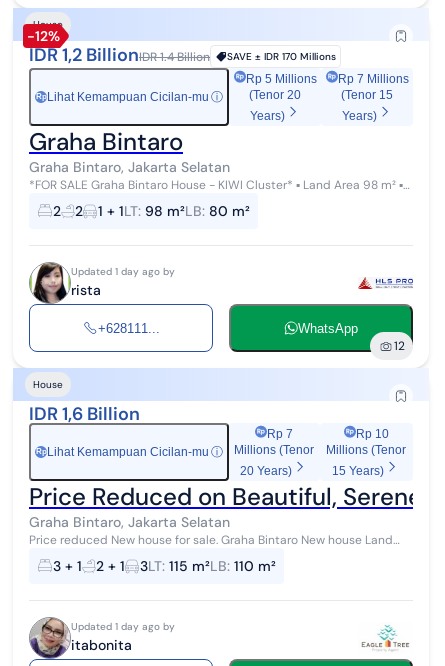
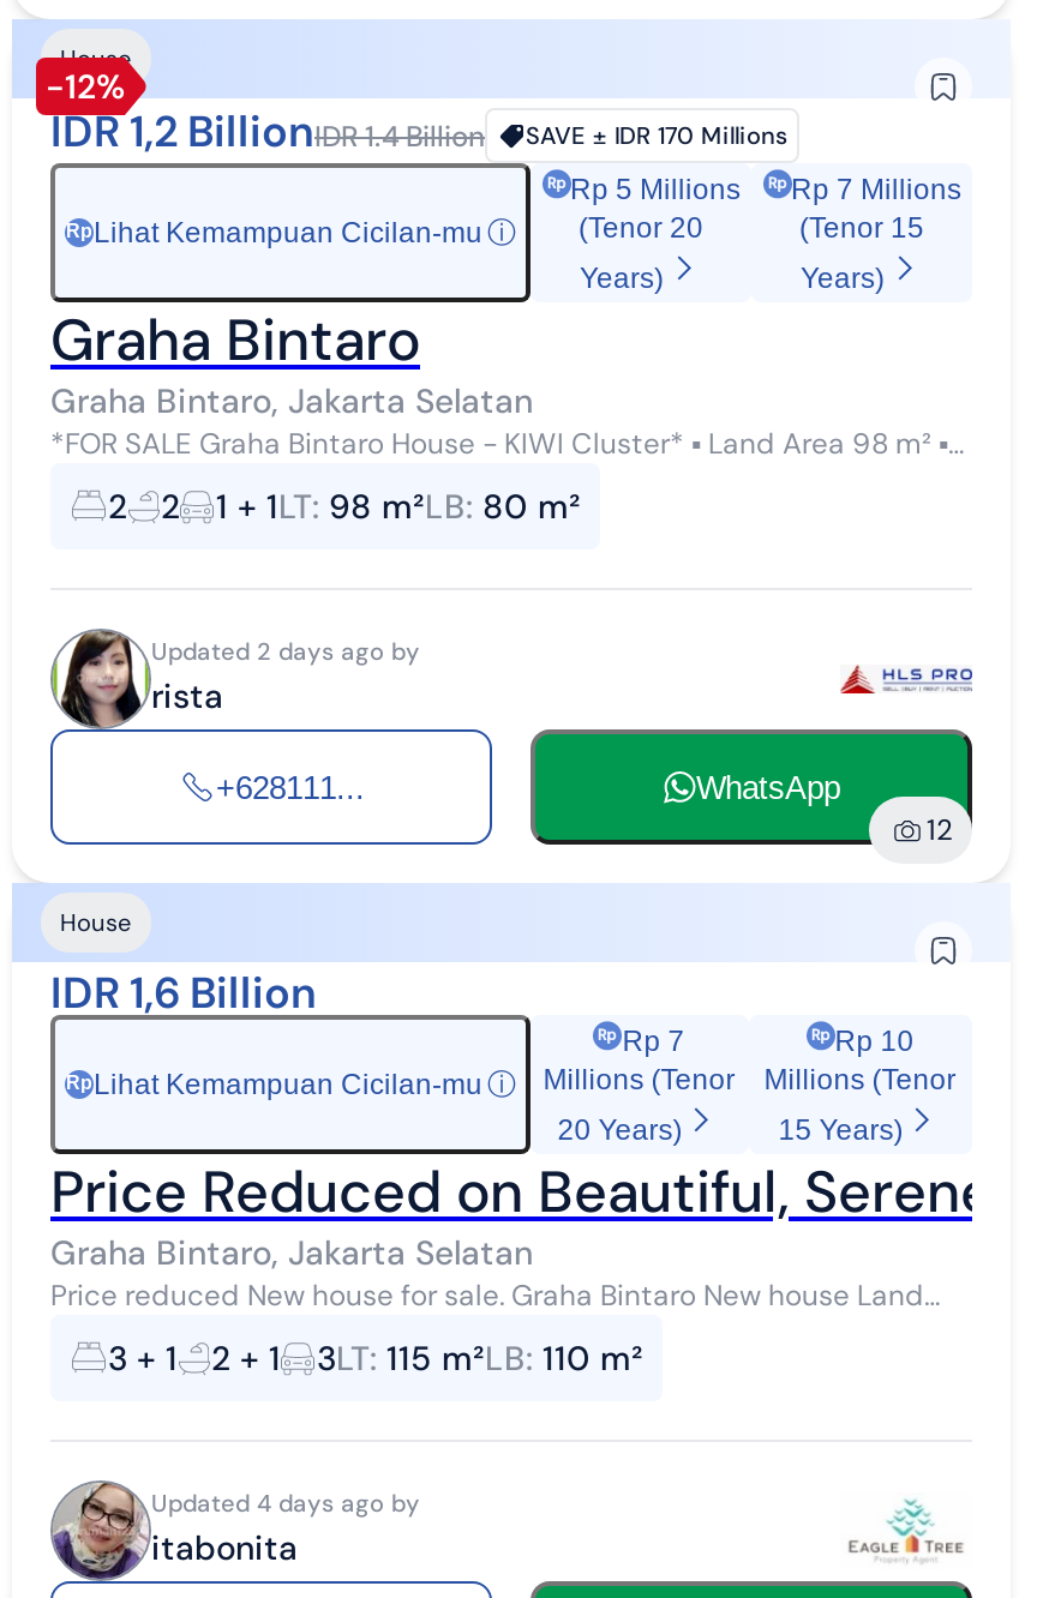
- Updated 1 day ago by
+ Updated 2 days ago by

- Updated 1 day ago by
+ Updated 4 days ago by
